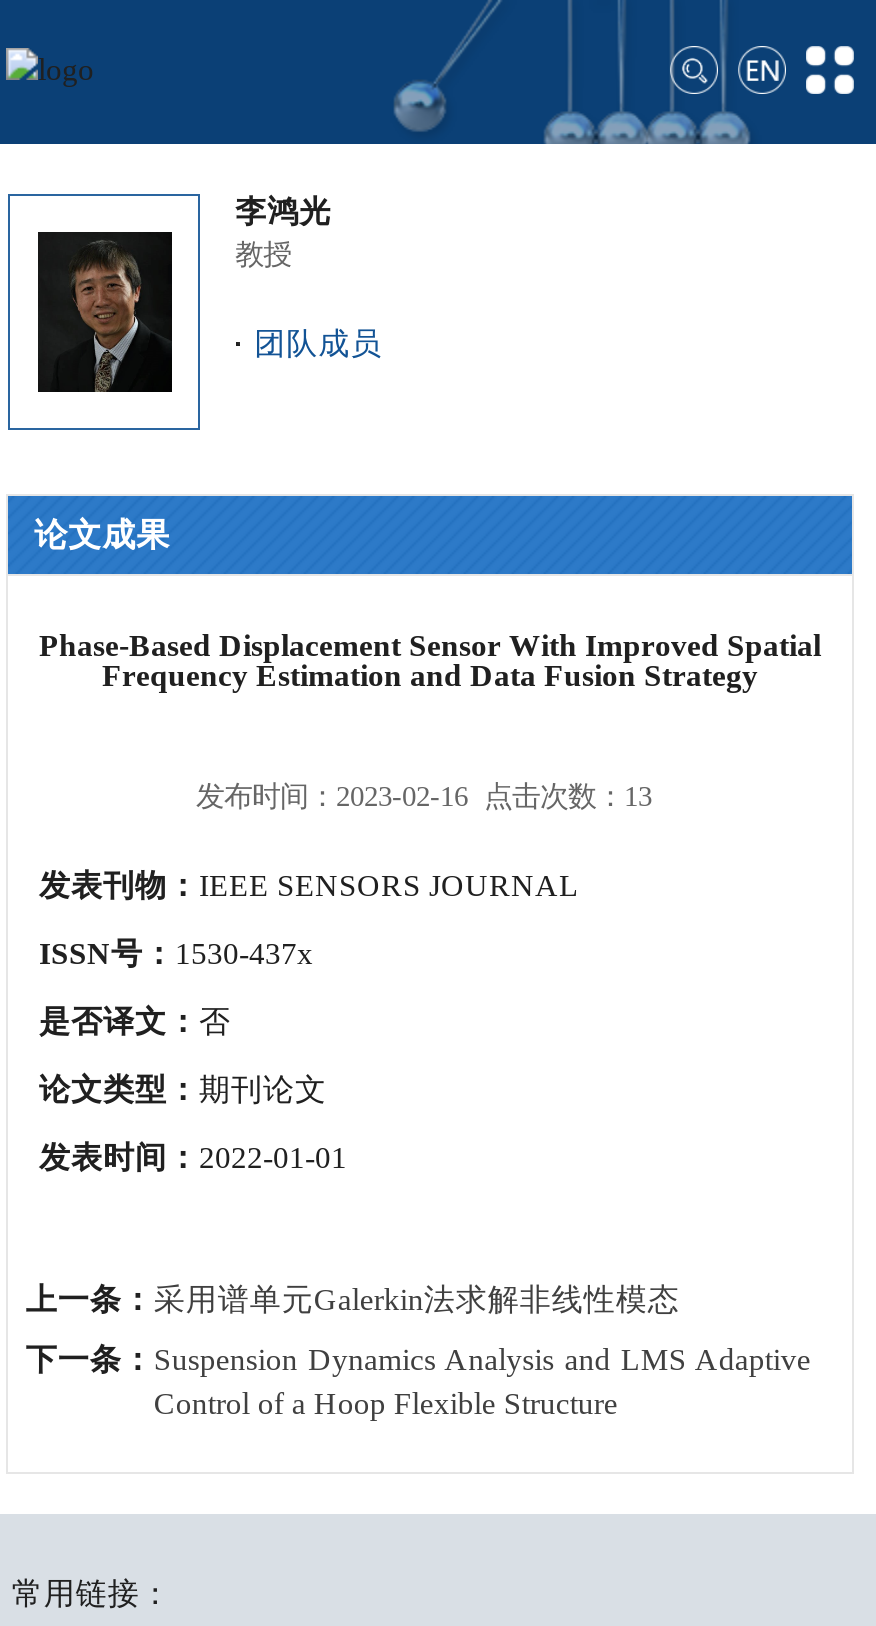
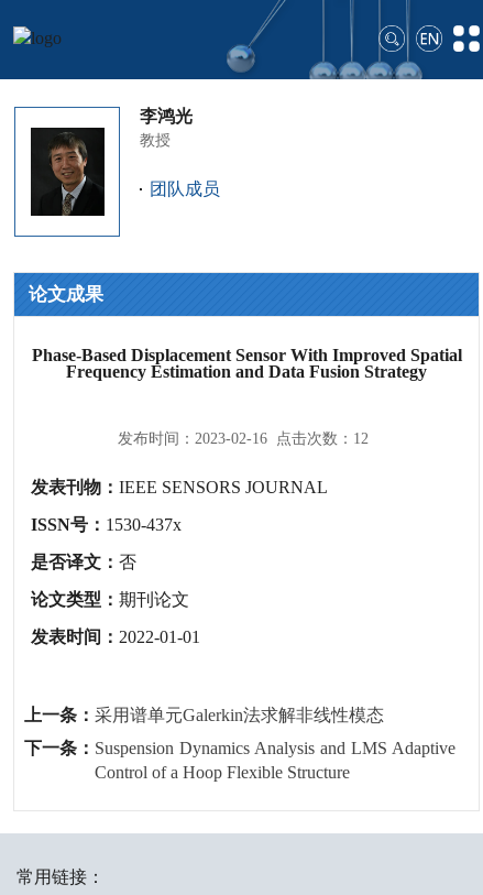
- 发布时间：2023-02-16 点击次数：13
+ 发布时间：2023-02-16 点击次数：12
